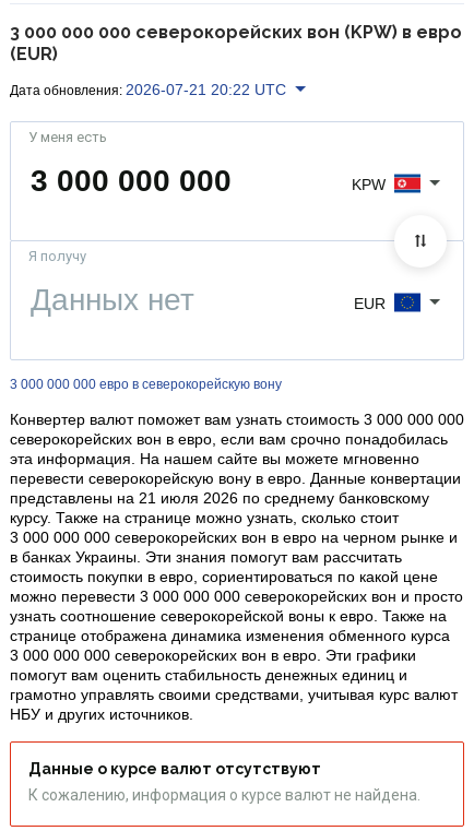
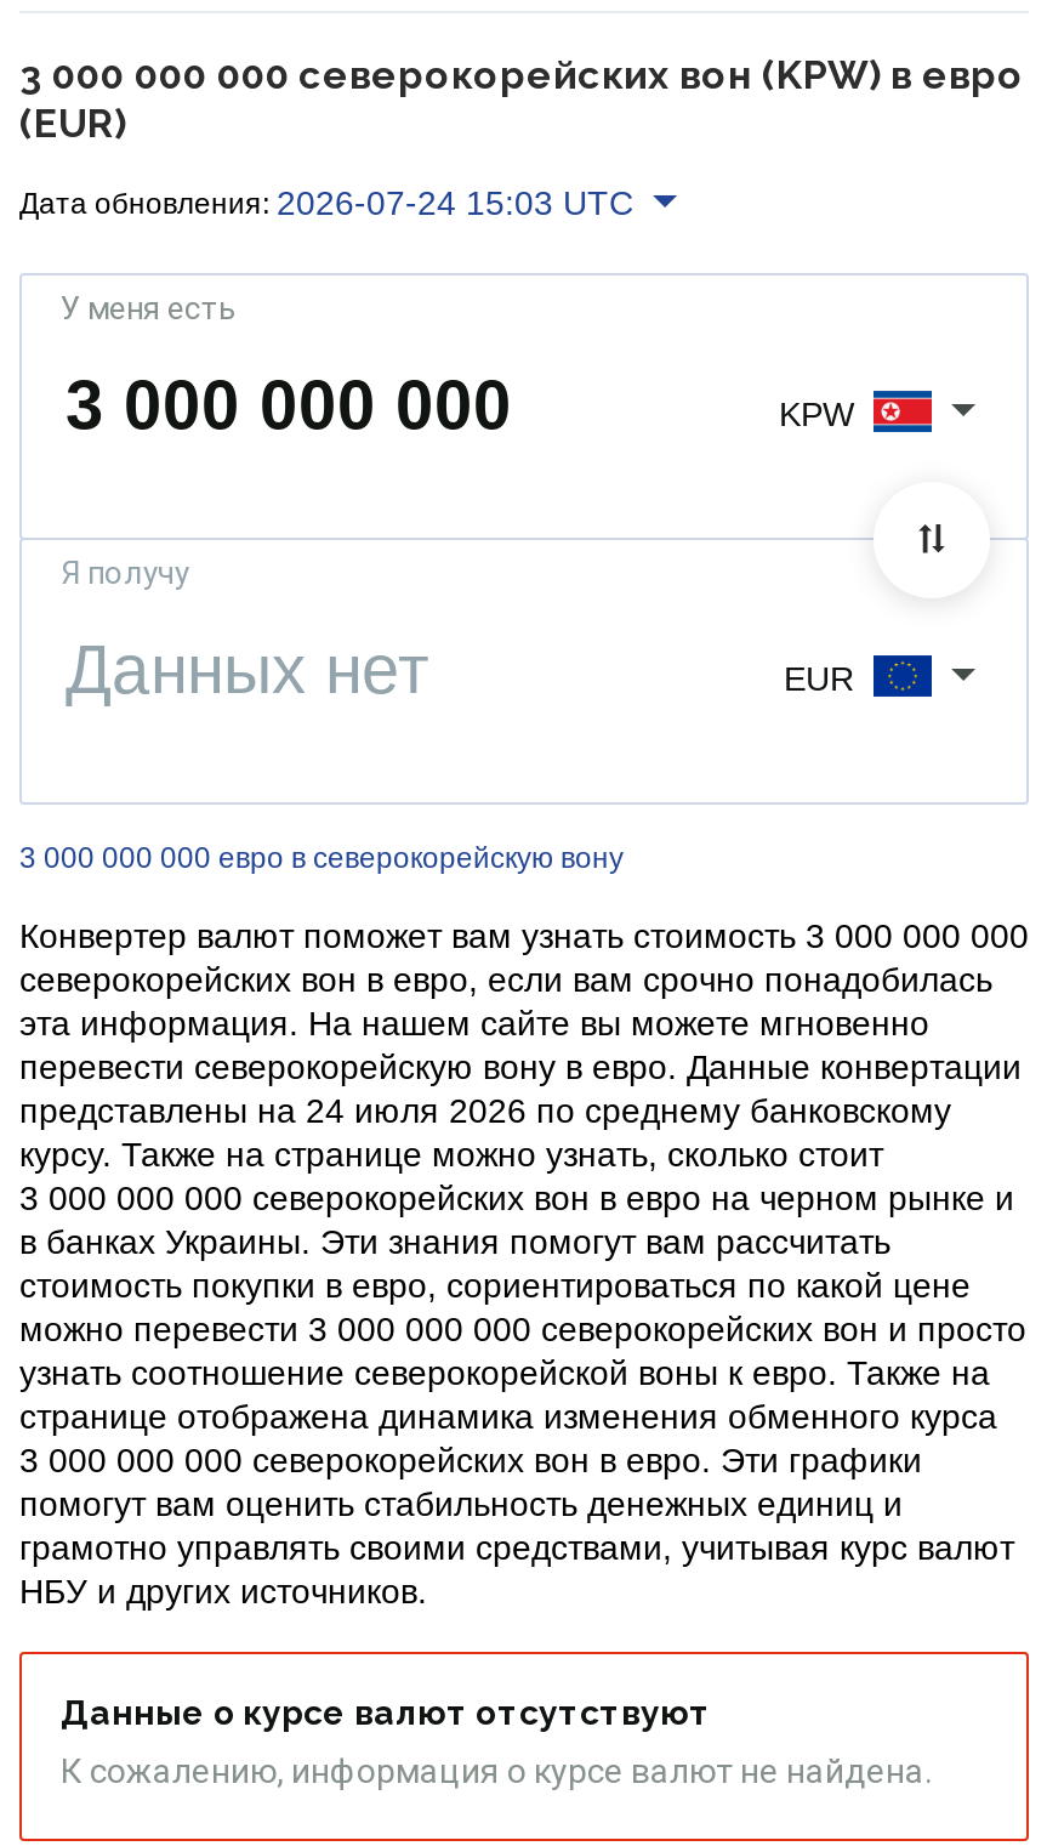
- Дата обновления: 2026-07-21 20:22 UTC
+ Дата обновления: 2026-07-24 15:03 UTC

- представлены на 21 июля 2026 по среднему банковскому
+ представлены на 24 июля 2026 по среднему банковскому
